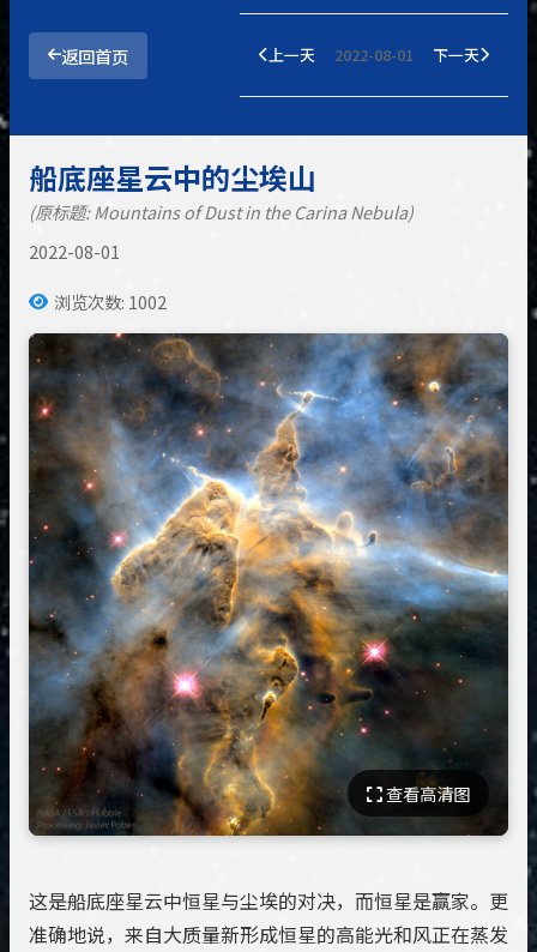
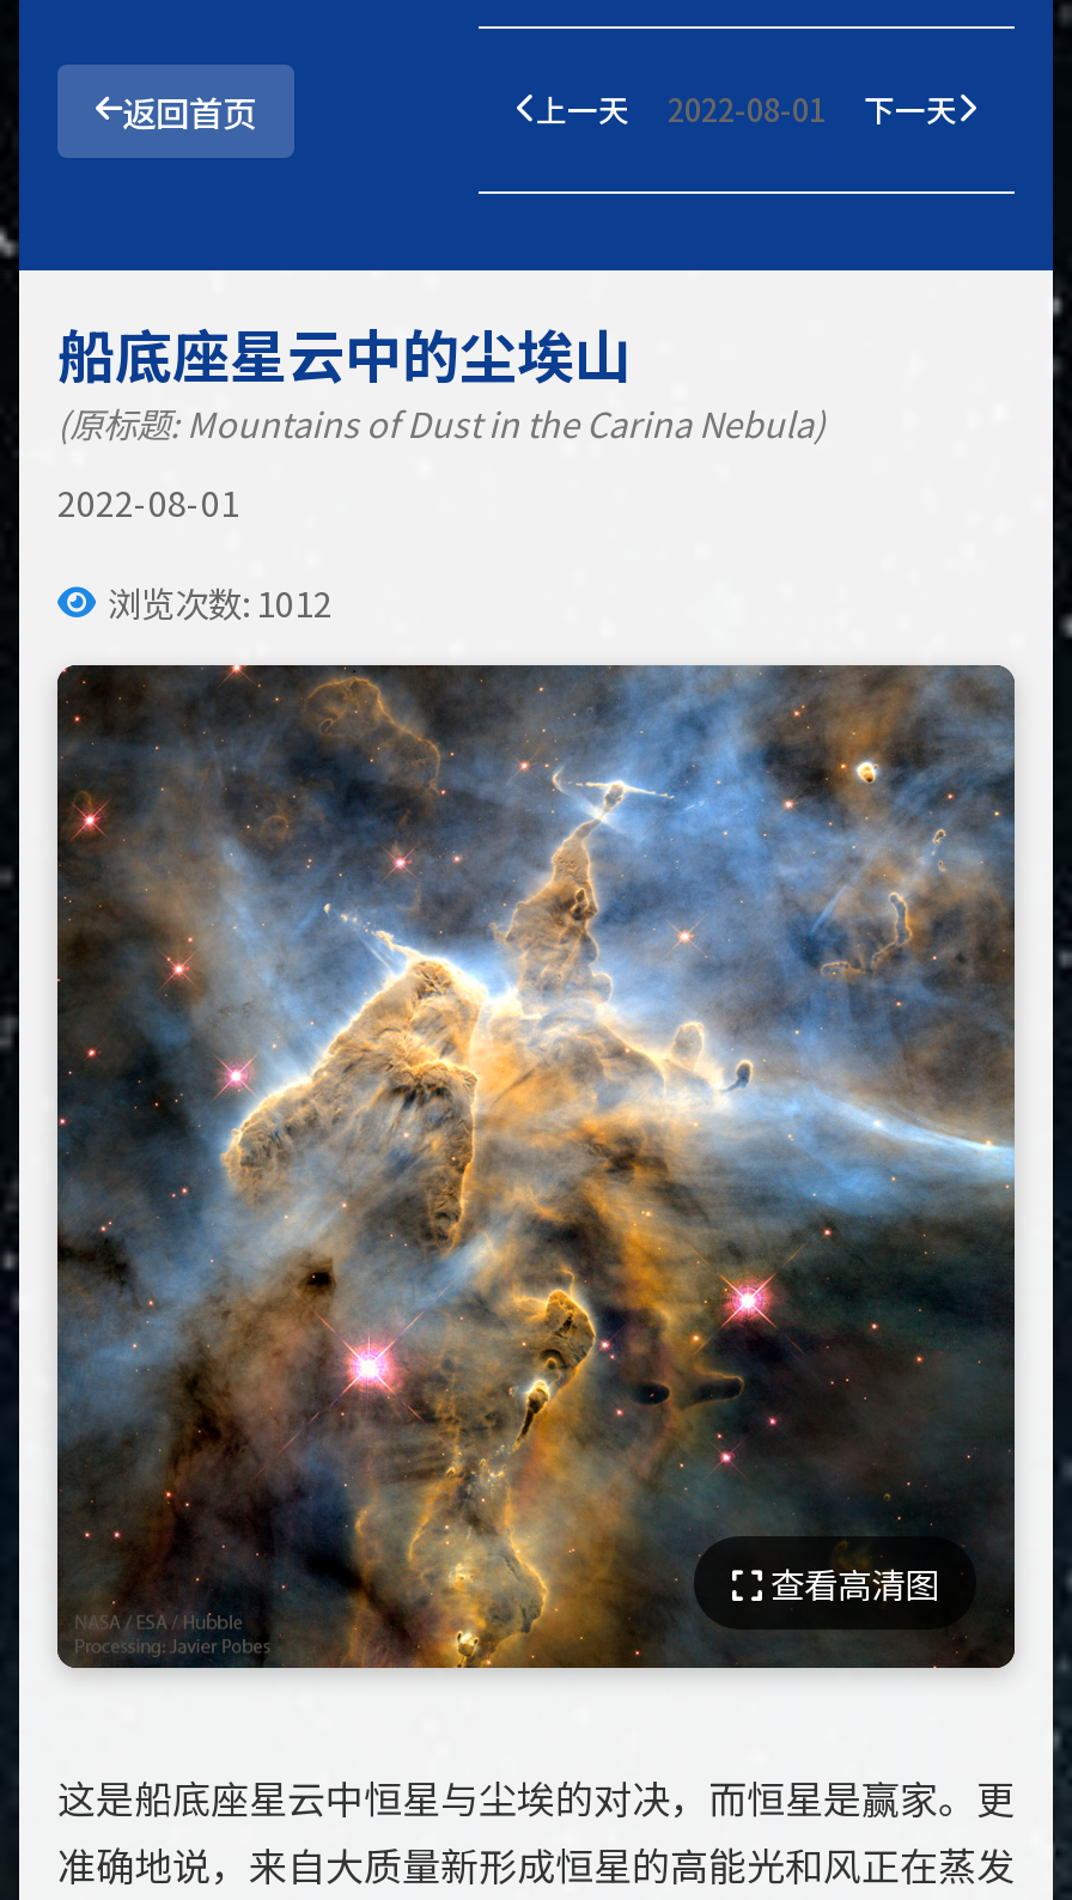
- 浏览次数: 1002
+ 浏览次数: 1012
